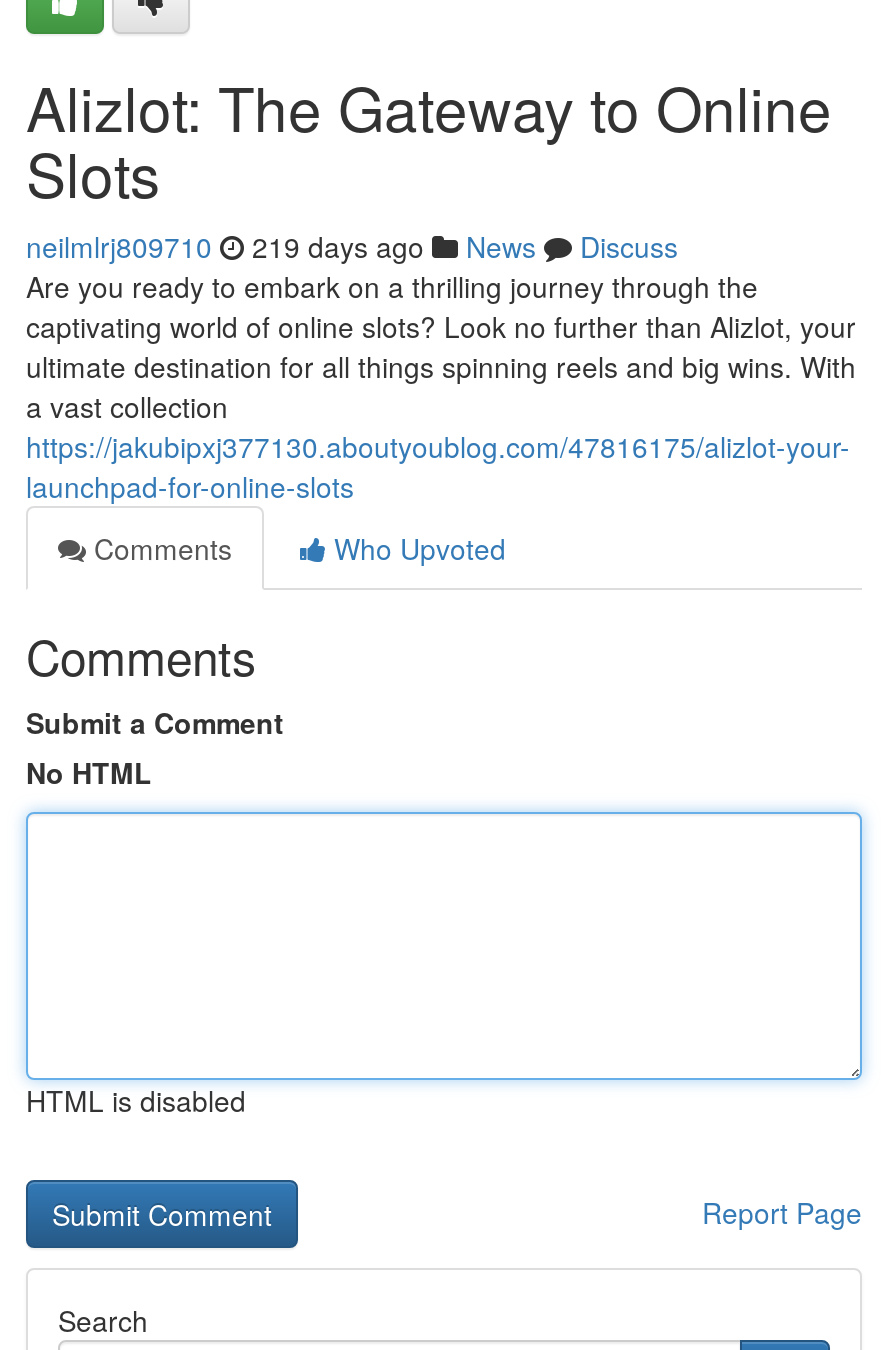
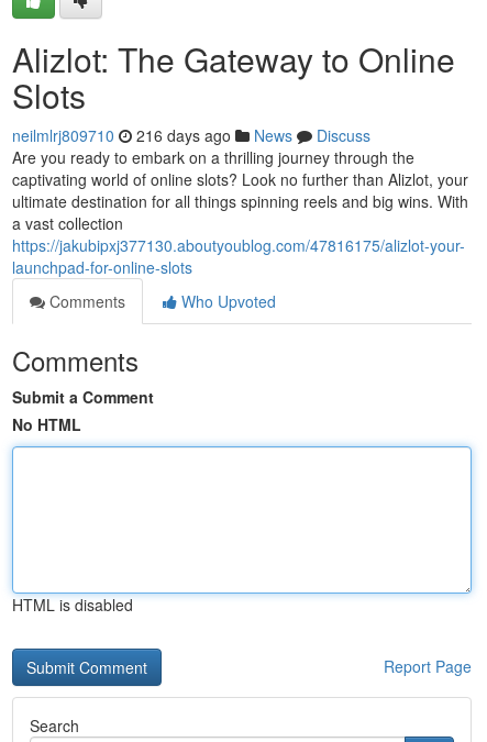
- neilmlrj809710 219 days ago News Discuss
+ neilmlrj809710 216 days ago News Discuss
